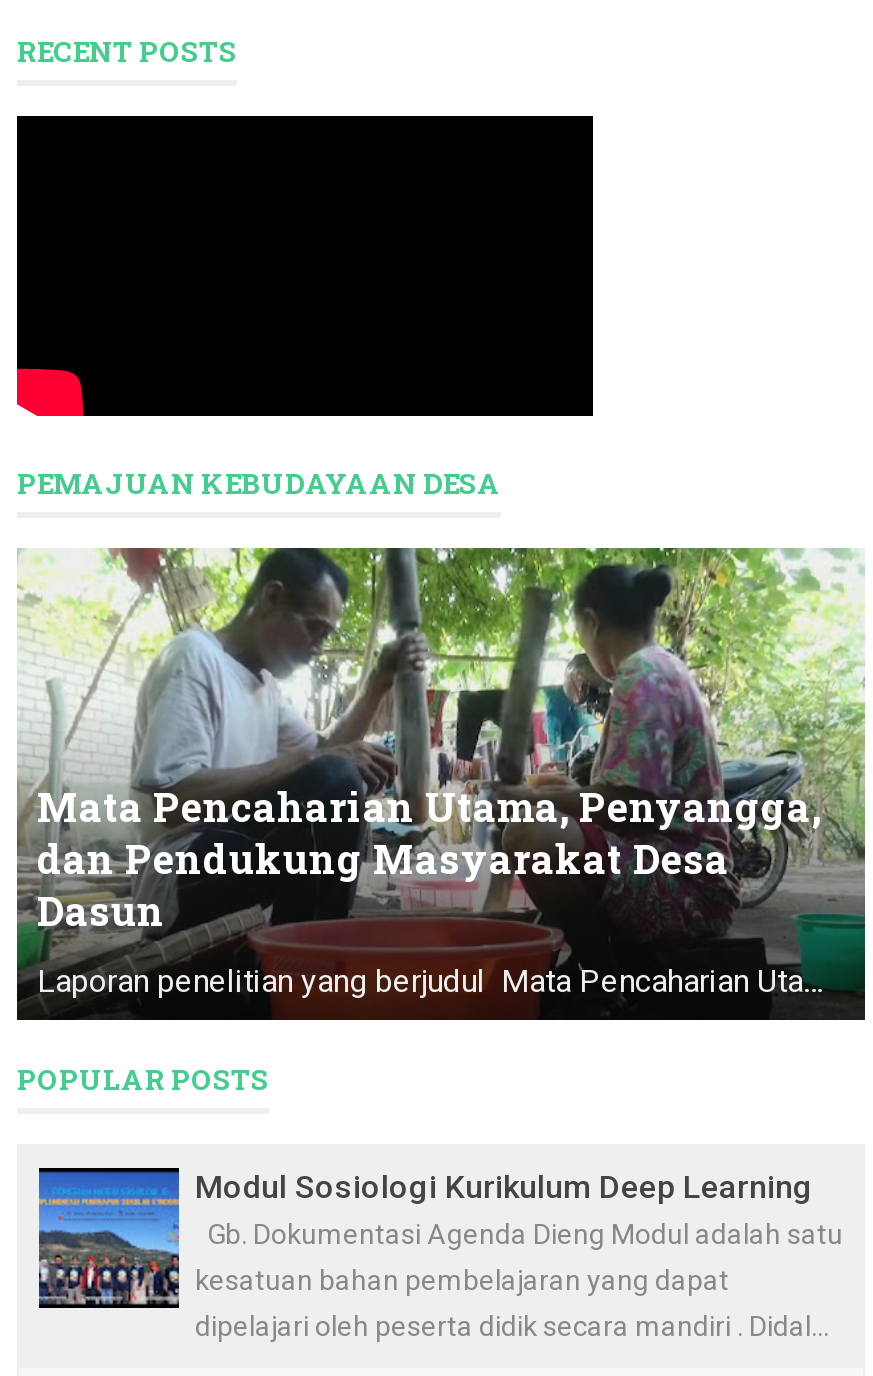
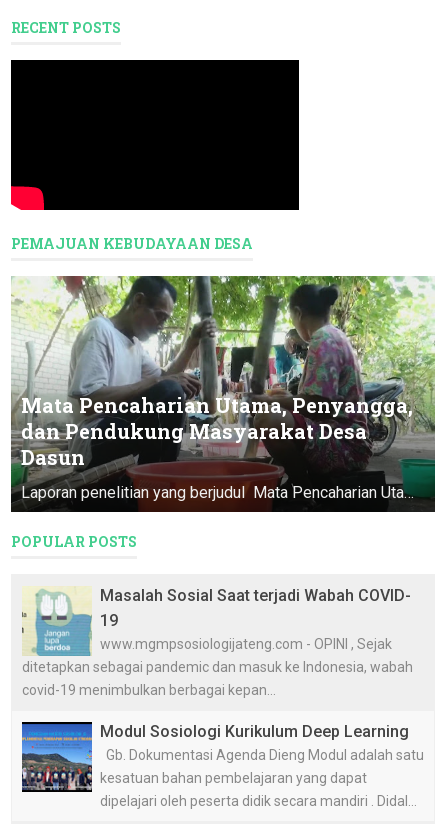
+ [image]
+ Masalah Sosial Saat terjadi Wabah COVID-
+ 19
+ www.mgmpsosiologijateng.com - OPINI , Sejak
+ ditetapkan sebagai pandemic dan masuk ke Indonesia, wabah
+ covid-19 menimbulkan berbagai kepan...
